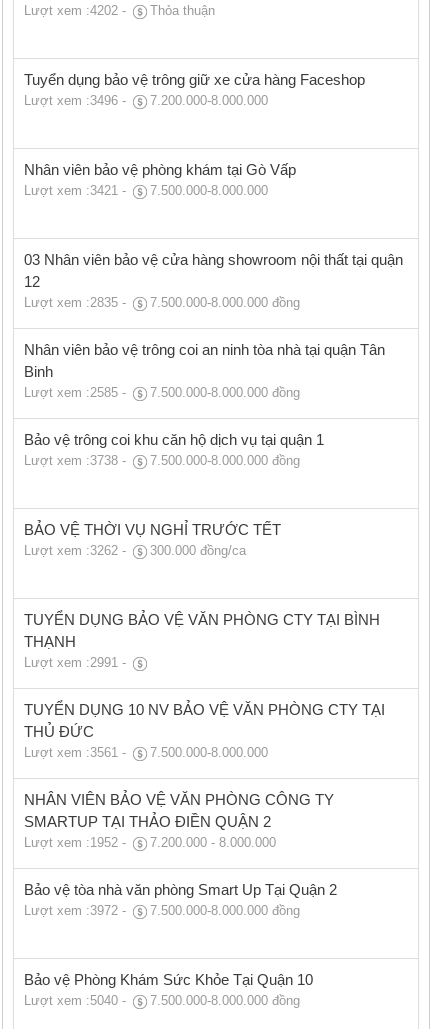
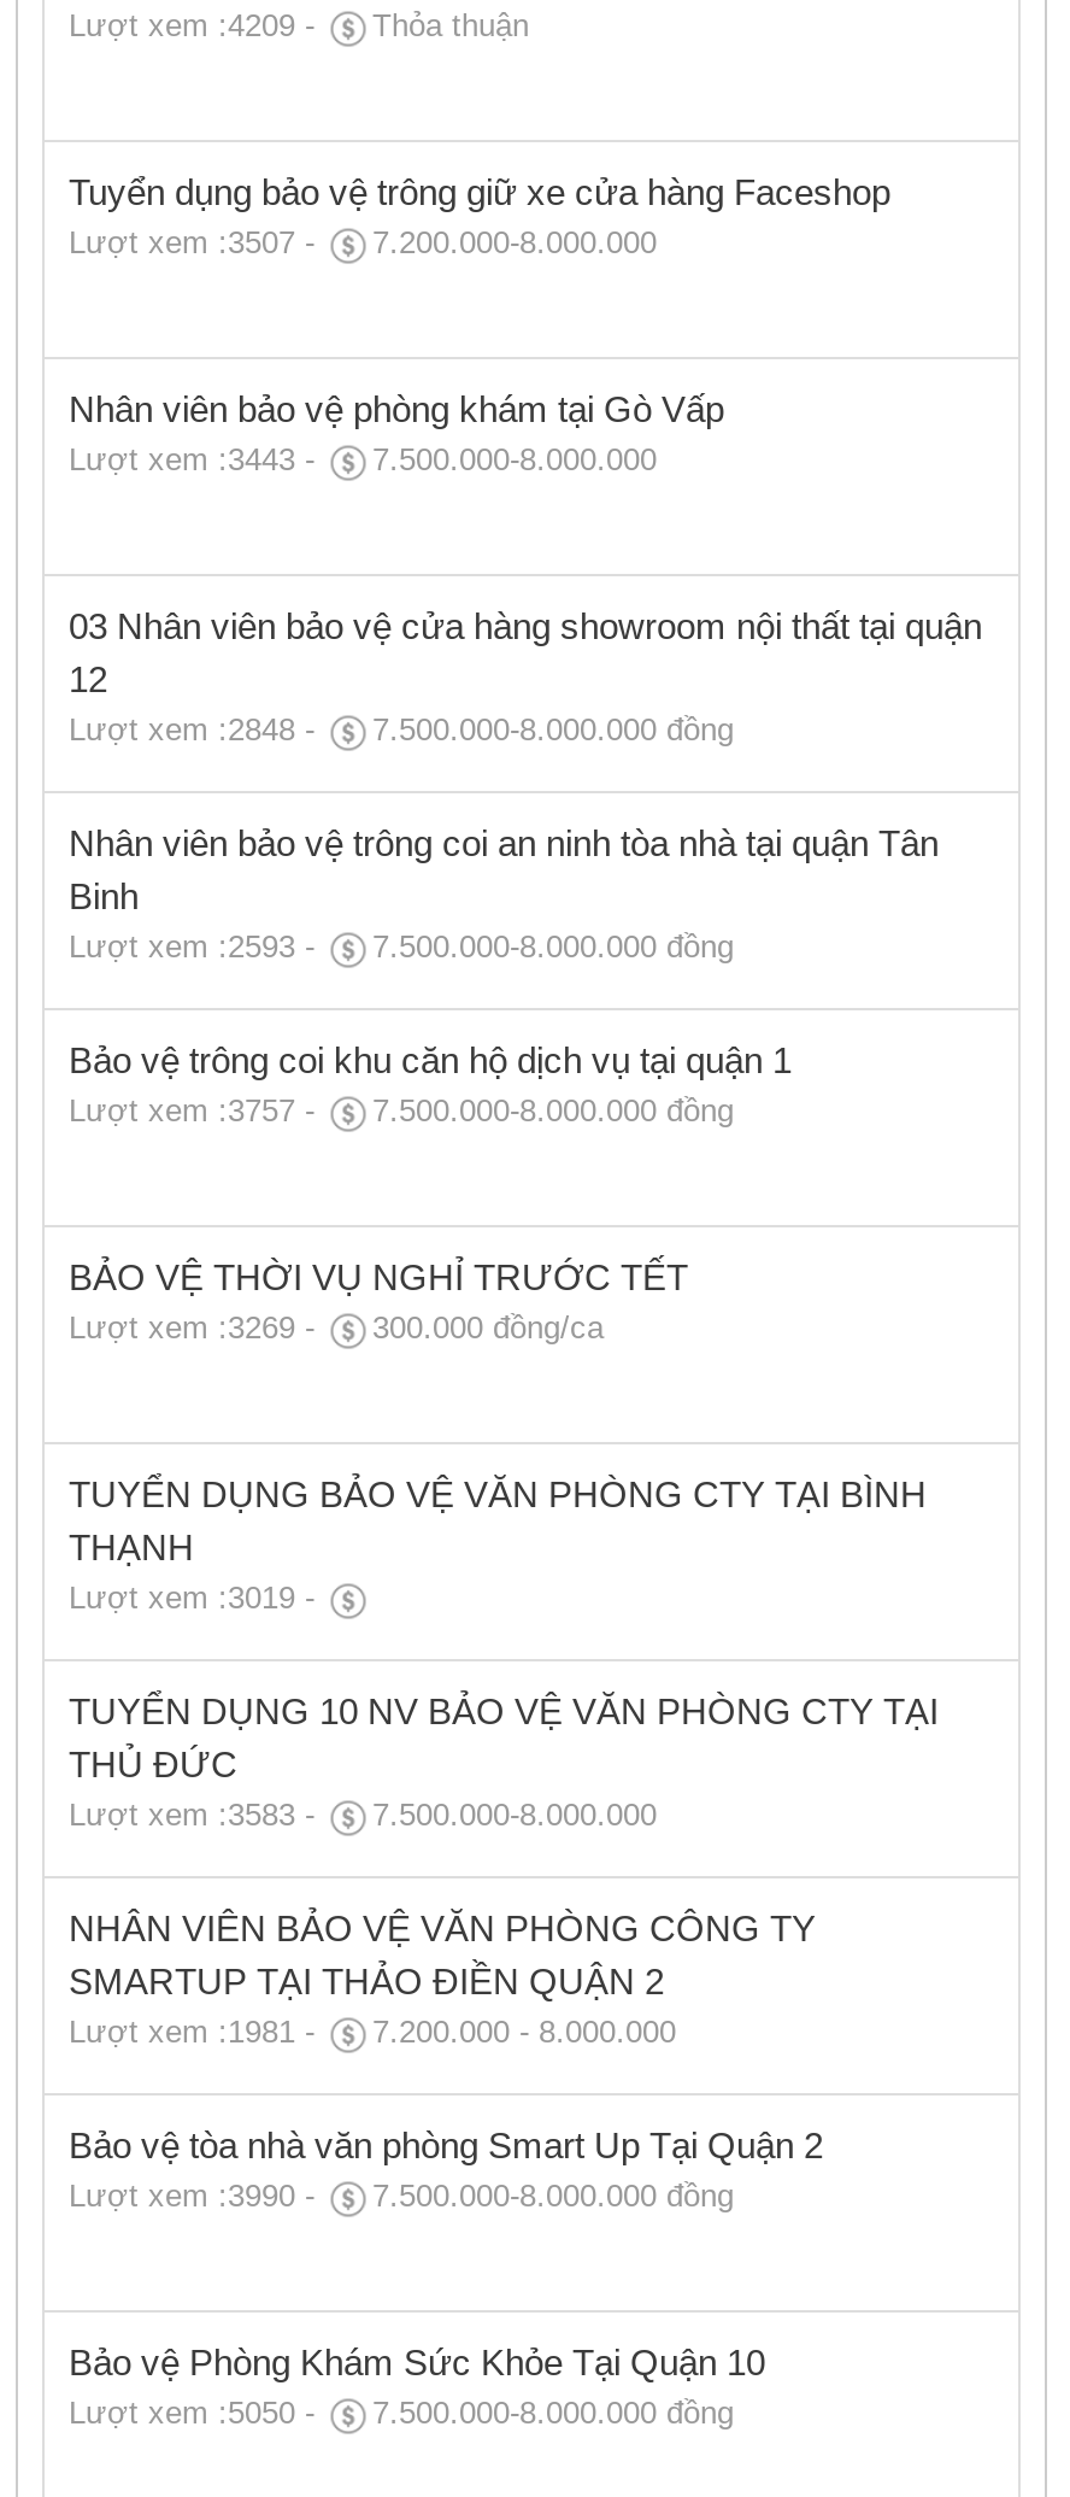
- Lượt xem :4202 - Thỏa thuận
+ Lượt xem :4209 - Thỏa thuận

- Lượt xem :3496 - 7.200.000-8.000.000
+ Lượt xem :3507 - 7.200.000-8.000.000

- Lượt xem :3421 - 7.500.000-8.000.000
+ Lượt xem :3443 - 7.500.000-8.000.000

- Lượt xem :2835 - 7.500.000-8.000.000 đồng
+ Lượt xem :2848 - 7.500.000-8.000.000 đồng

- Lượt xem :2585 - 7.500.000-8.000.000 đồng
+ Lượt xem :2593 - 7.500.000-8.000.000 đồng

- Lượt xem :3738 - 7.500.000-8.000.000 đồng
+ Lượt xem :3757 - 7.500.000-8.000.000 đồng

- Lượt xem :3262 - 300.000 đồng/ca
+ Lượt xem :3269 - 300.000 đồng/ca

- Lượt xem :2991 -
+ Lượt xem :3019 -

- Lượt xem :3561 - 7.500.000-8.000.000
+ Lượt xem :3583 - 7.500.000-8.000.000

- Lượt xem :1952 - 7.200.000 - 8.000.000
+ Lượt xem :1981 - 7.200.000 - 8.000.000

- Lượt xem :3972 - 7.500.000-8.000.000 đồng
+ Lượt xem :3990 - 7.500.000-8.000.000 đồng

- Lượt xem :5040 - 7.500.000-8.000.000 đồng
+ Lượt xem :5050 - 7.500.000-8.000.000 đồng
